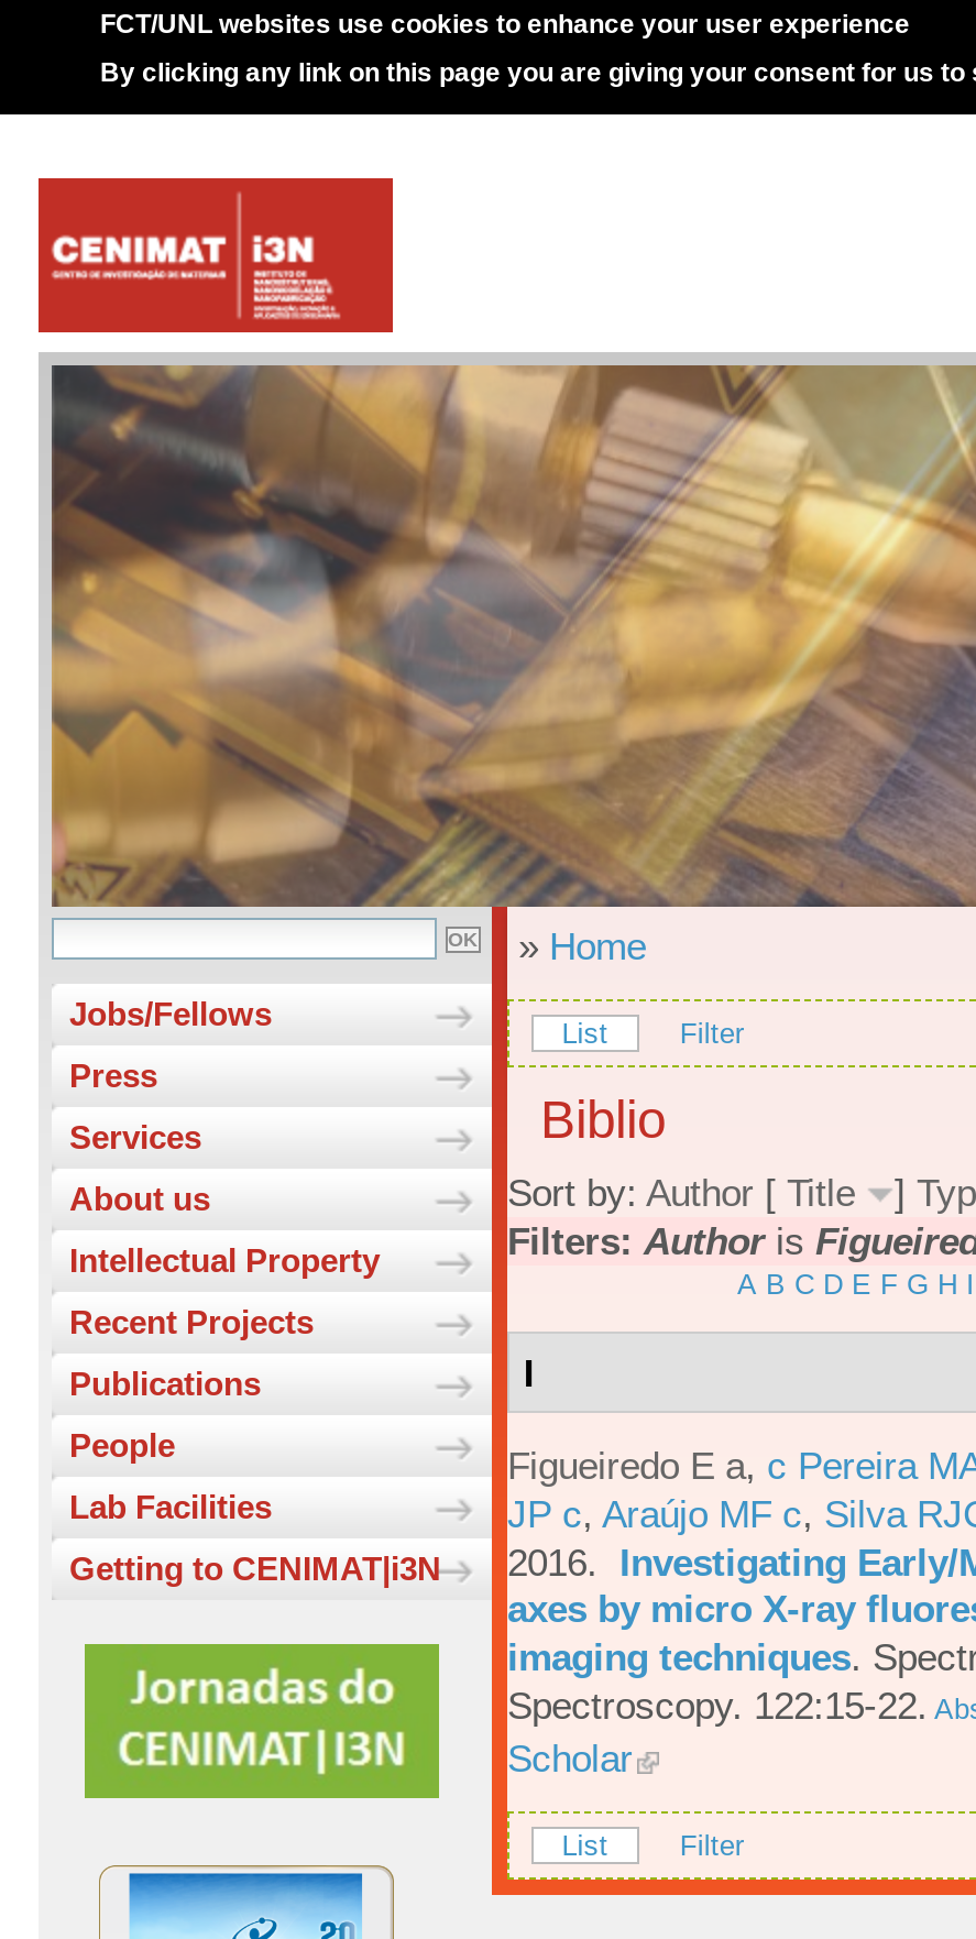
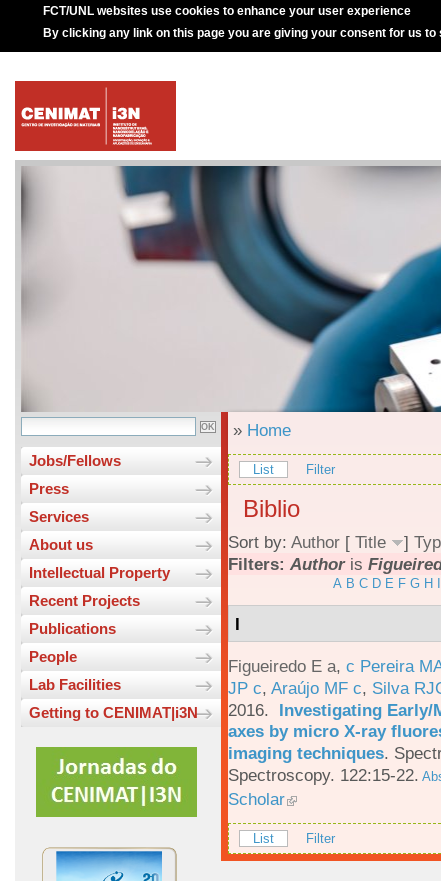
- [image]
+ [image]
